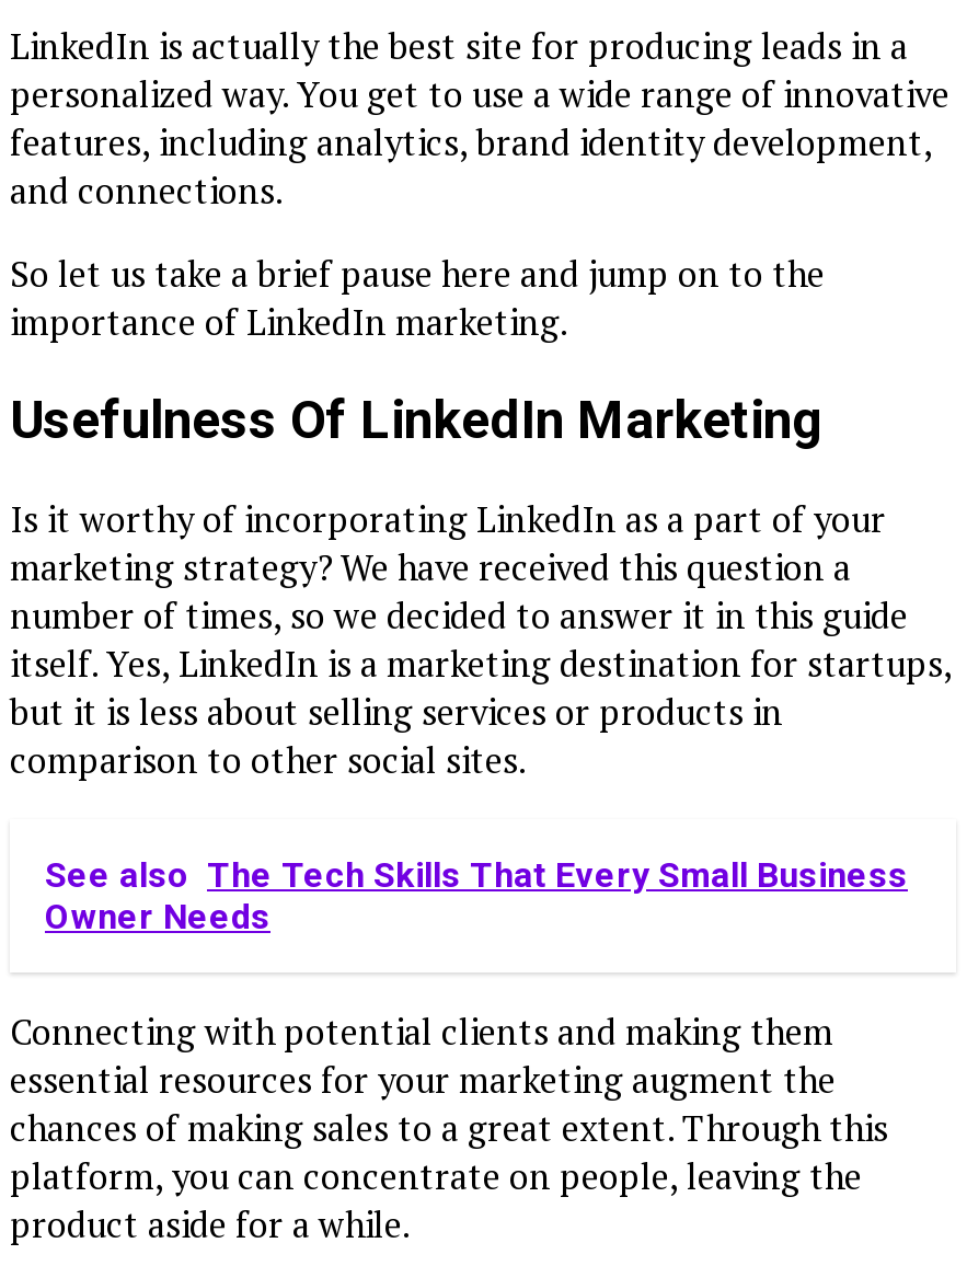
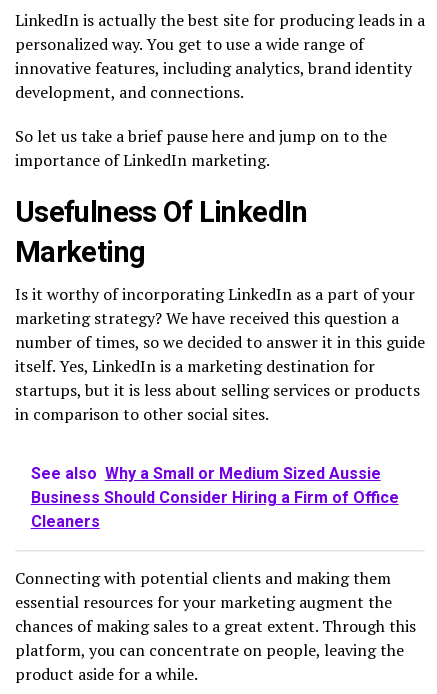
- See also The Tech Skills That Every Small Business
- Owner Needs
+ See also Why a Small or Medium Sized Aussie
+ Business Should Consider Hiring a Firm of Office
+ Cleaners
